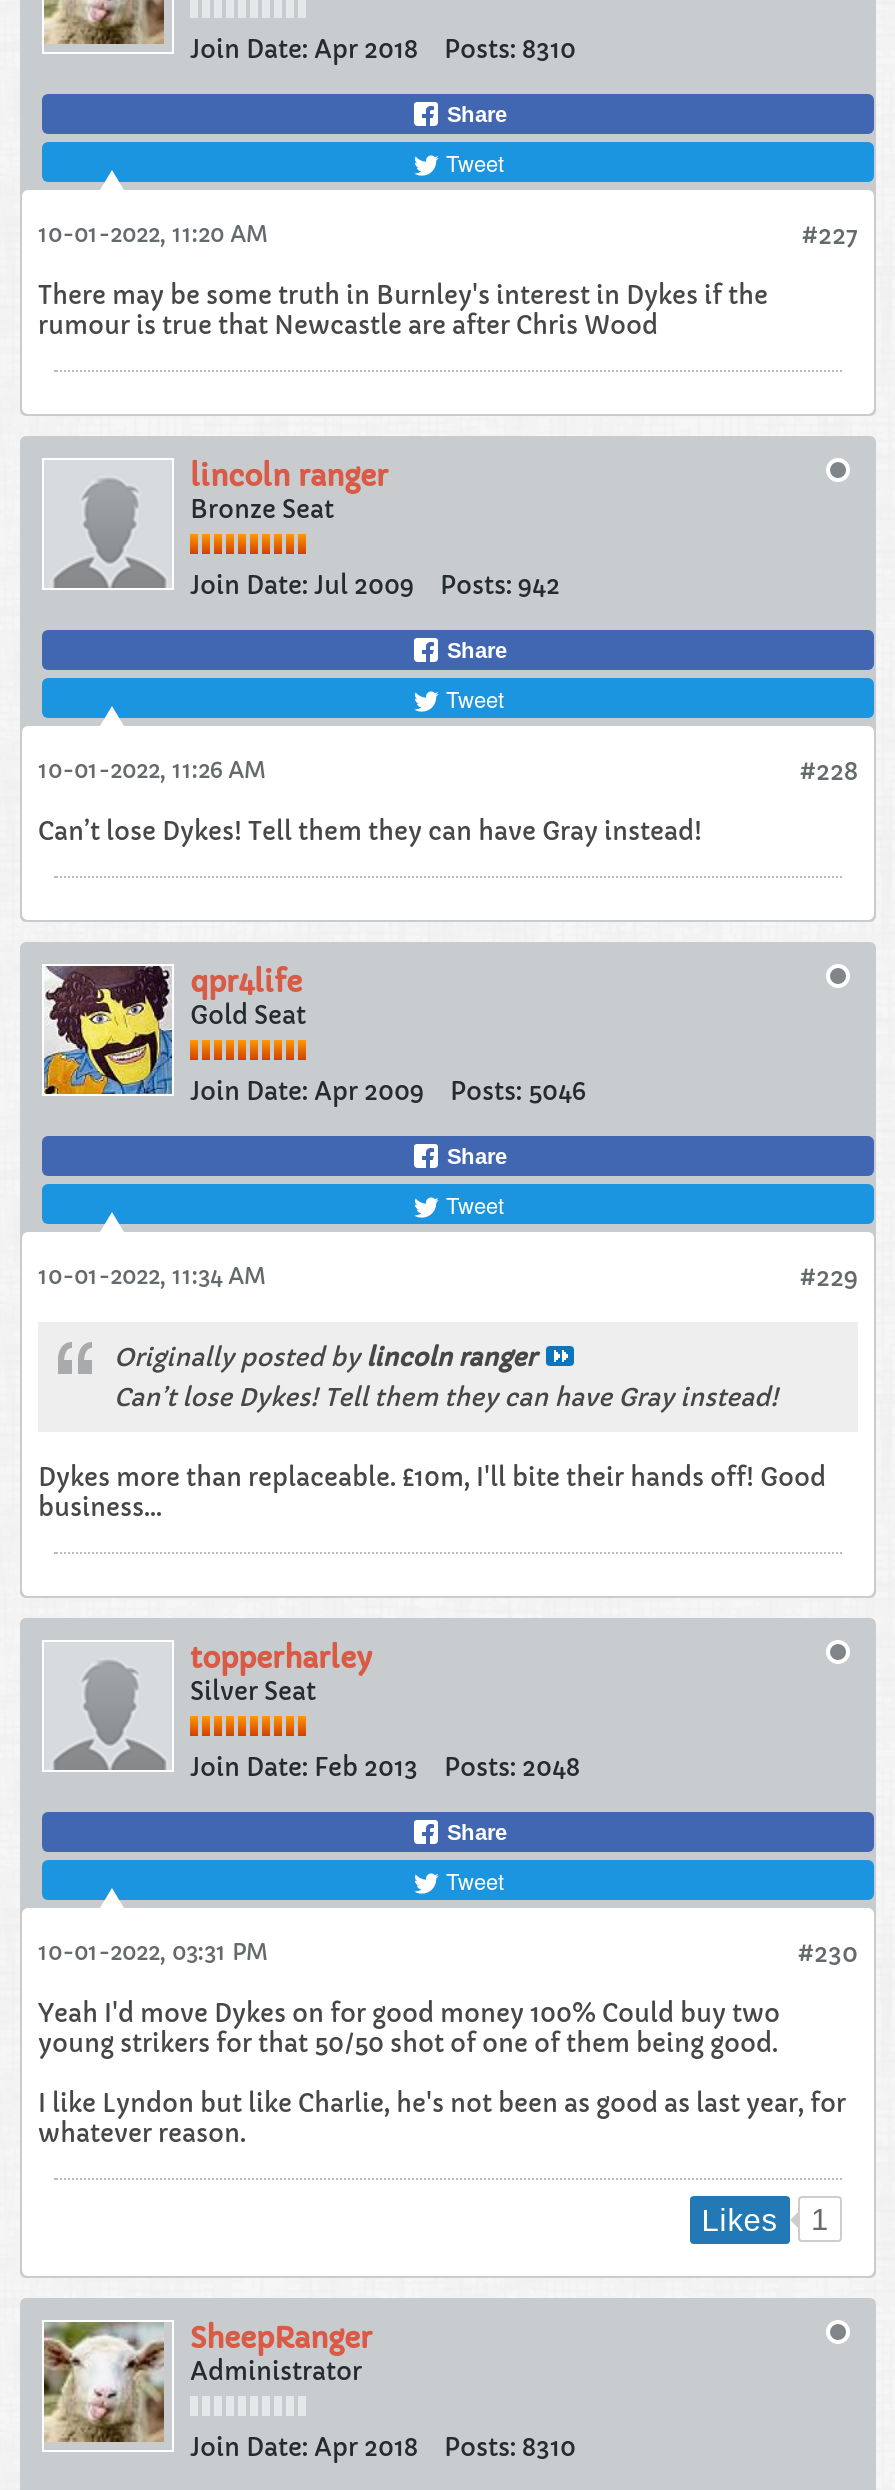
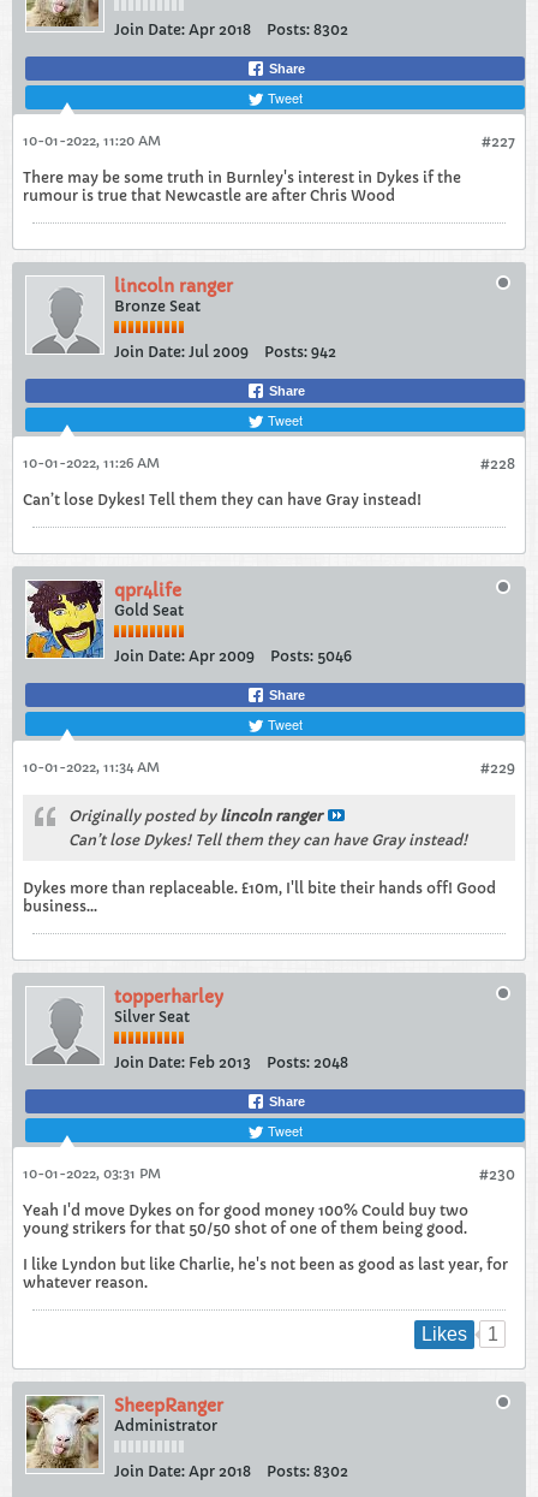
- Join Date: Apr 2018 Posts: 8310
+ Join Date: Apr 2018 Posts: 8302

- Join Date: Apr 2018 Posts: 8310
+ Join Date: Apr 2018 Posts: 8302
